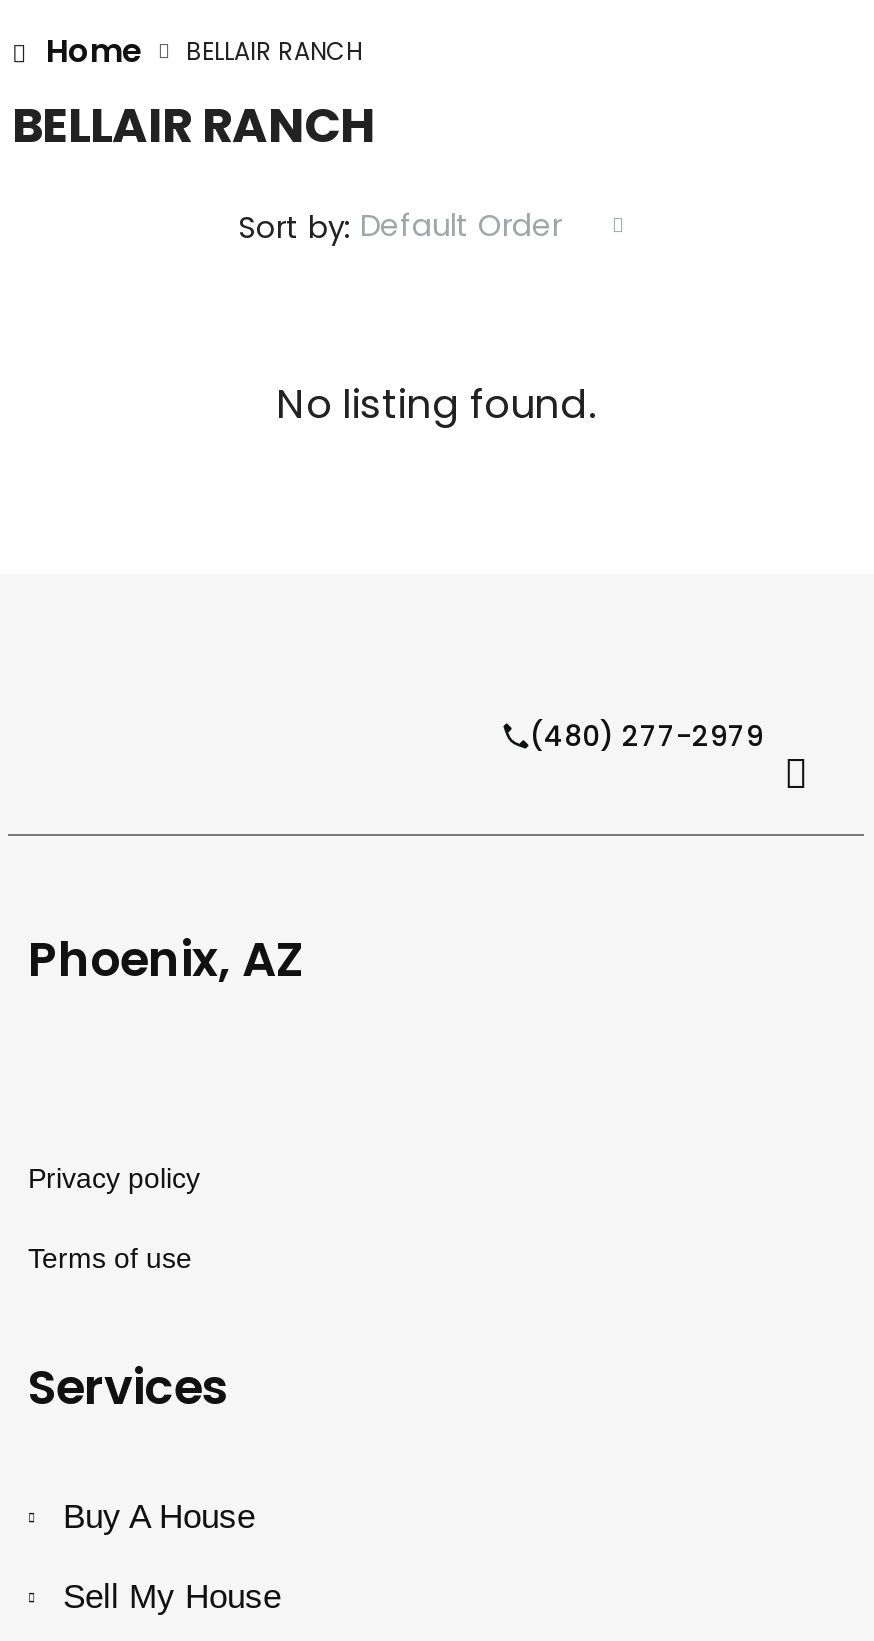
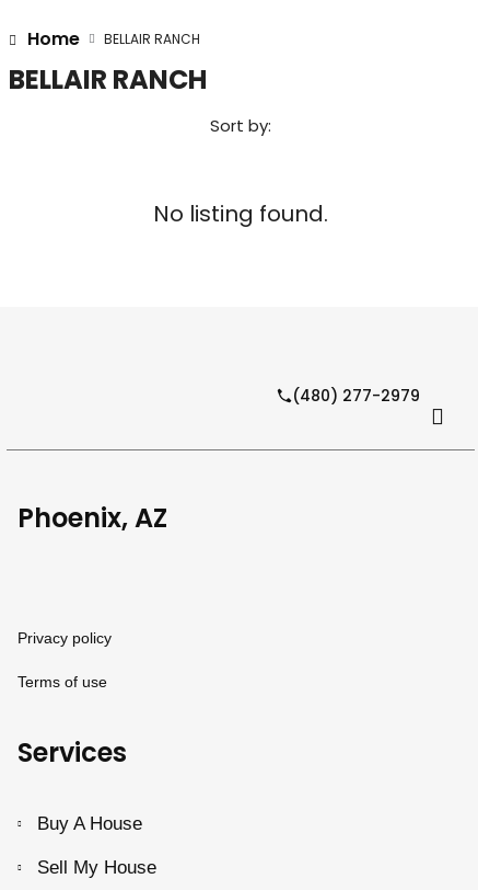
- Sort by: Default Order
+ Sort by:
